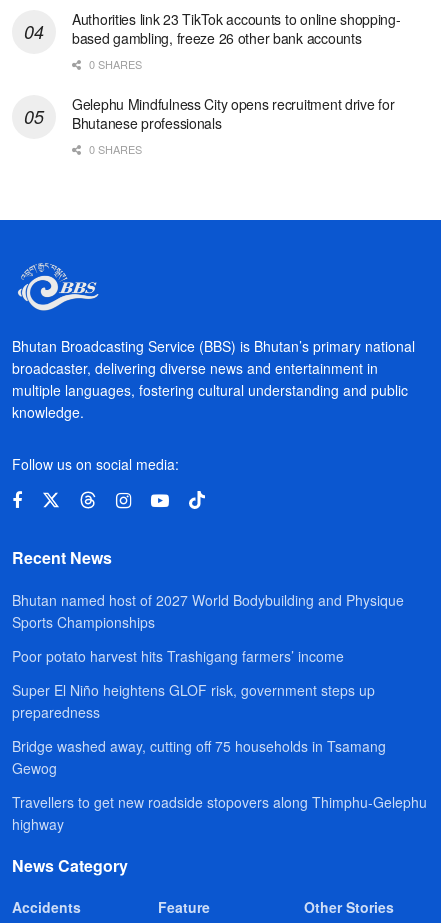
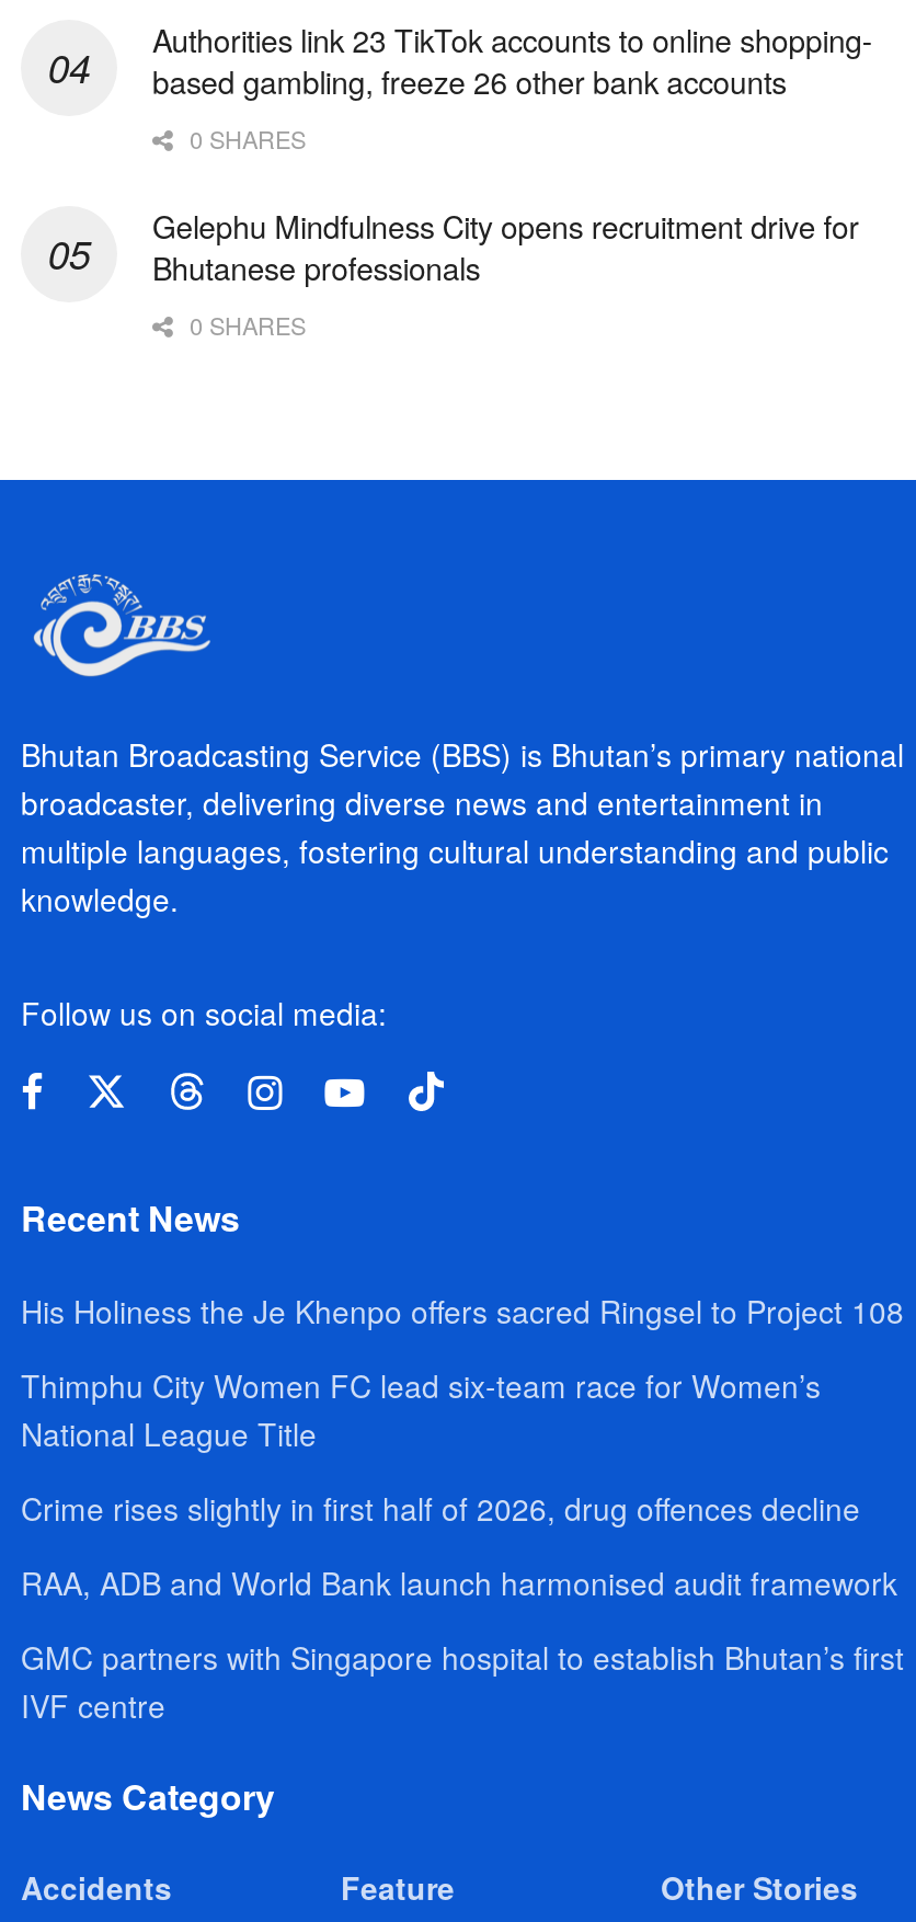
- Bhutan named host of 2027 World Bodybuilding and Physique
- Sports Championships
+ His Holiness the Je Khenpo offers sacred Ringsel to Project 108

- Poor potato harvest hits Trashigang farmers’ income
+ Thimphu City Women FC lead six-team race for Women’s
+ National League Title

- Super El Niño heightens GLOF risk, government steps up
- preparedness
+ Crime rises slightly in first half of 2026, drug offences decline

- Bridge washed away, cutting off 75 households in Tsamang
- Gewog
+ RAA, ADB and World Bank launch harmonised audit framework

- Travellers to get new roadside stopovers along Thimphu-Gelephu
- highway
+ GMC partners with Singapore hospital to establish Bhutan’s first
+ IVF centre
